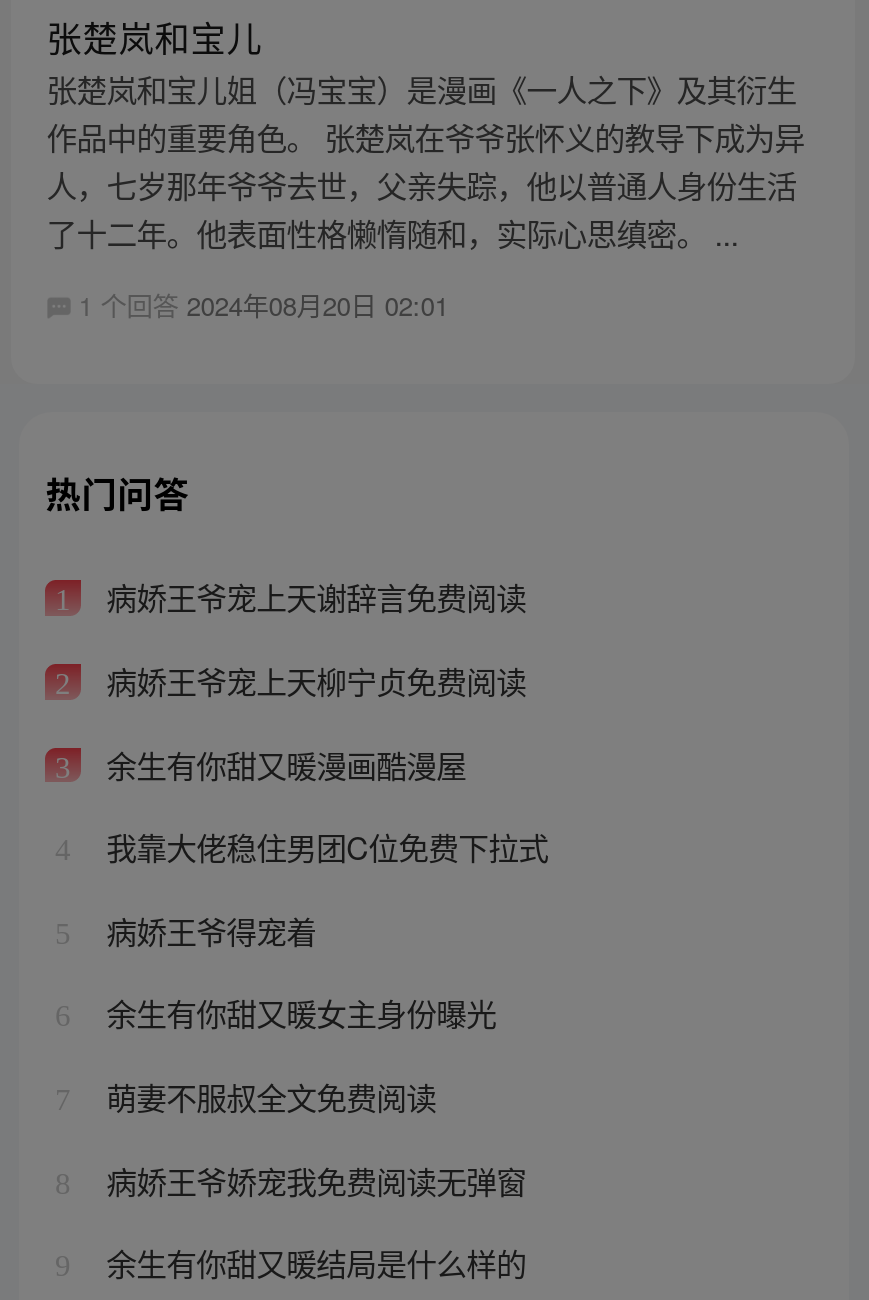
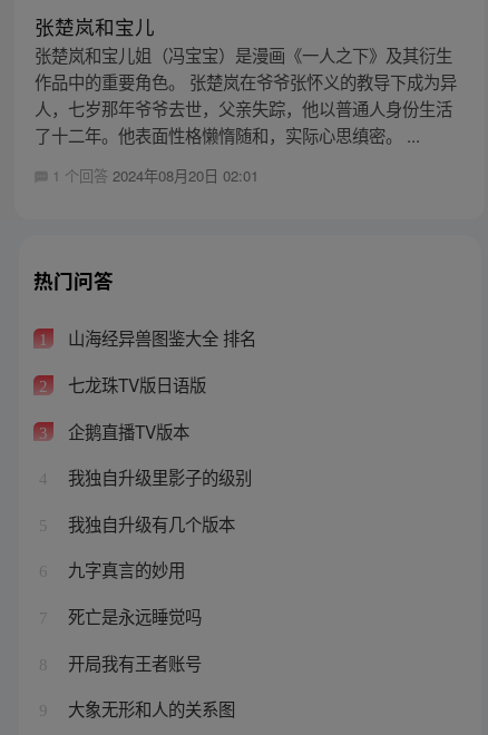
- 病娇王爷宠上天谢辞言免费阅读
+ 山海经异兽图鉴大全 排名

- 病娇王爷宠上天柳宁贞免费阅读
+ 七龙珠TV版日语版

- 余生有你甜又暖漫画酷漫屋
+ 企鹅直播TV版本

- 我靠大佬稳住男团C位免费下拉式
+ 我独自升级里影子的级别

- 病娇王爷得宠着
+ 我独自升级有几个版本

- 余生有你甜又暖女主身份曝光
+ 九字真言的妙用

- 萌妻不服叔全文免费阅读
+ 死亡是永远睡觉吗

- 病娇王爷娇宠我免费阅读无弹窗
+ 开局我有王者账号

- 余生有你甜又暖结局是什么样的
+ 大象无形和人的关系图
